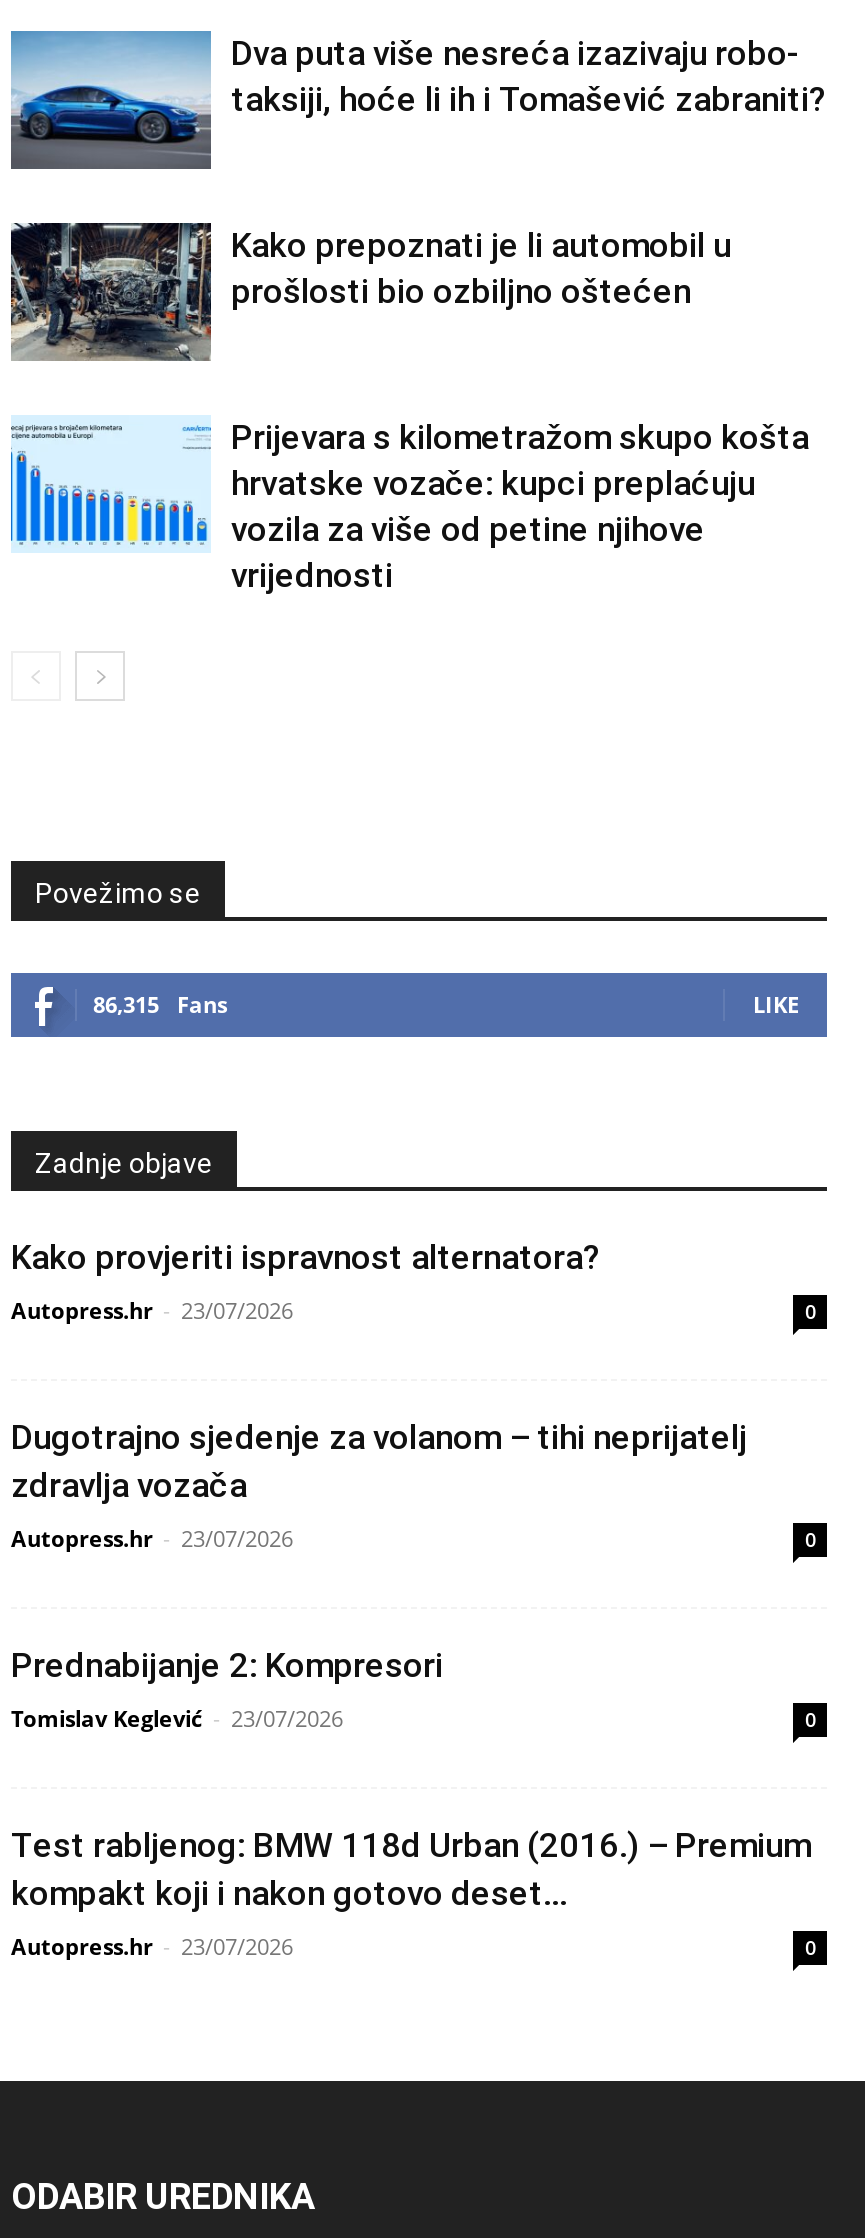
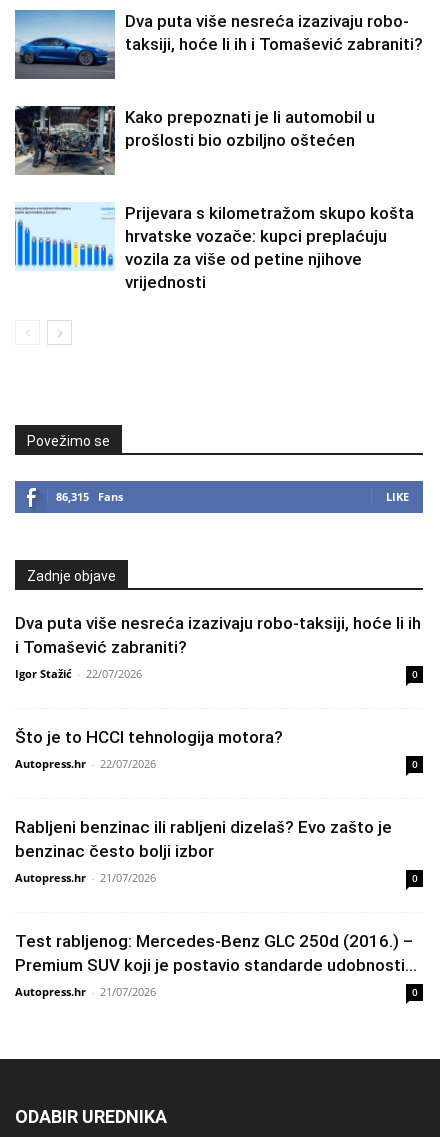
- Kako provjeriti ispravnost alternatora?
- Autopress.hr - 23/07/2026
+ Dva puta više nesreća izazivaju robo-taksiji, hoće li ih
+ i Tomašević zabraniti?
+ Igor Stažić - 22/07/2026

- Dugotrajno sjedenje za volanom – tihi neprijatelj
- zdravlja vozača
- Autopress.hr - 23/07/2026
+ Što je to HCCI tehnologija motora?
+ Autopress.hr - 22/07/2026

- Prednabijanje 2: Kompresori
- Tomislav Keglević - 23/07/2026
+ Rabljeni benzinac ili rabljeni dizelaš? Evo zašto je
+ benzinac često bolji izbor
+ Autopress.hr - 21/07/2026

- Test rabljenog: BMW 118d Urban (2016.) – Premium
- kompakt koji i nakon gotovo deset...
- Autopress.hr - 23/07/2026
+ Test rabljenog: Mercedes-Benz GLC 250d (2016.) –
+ Premium SUV koji je postavio standarde udobnosti...
+ Autopress.hr - 21/07/2026
